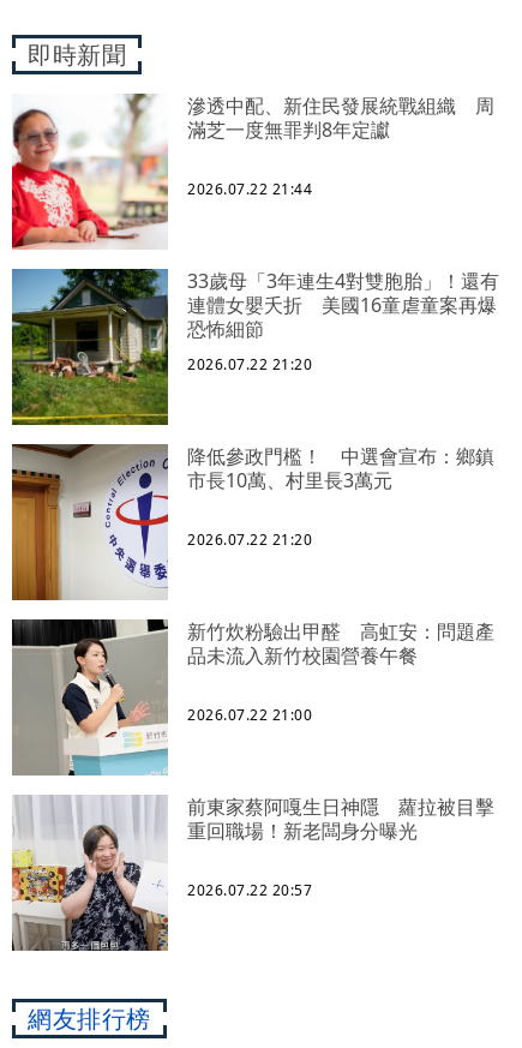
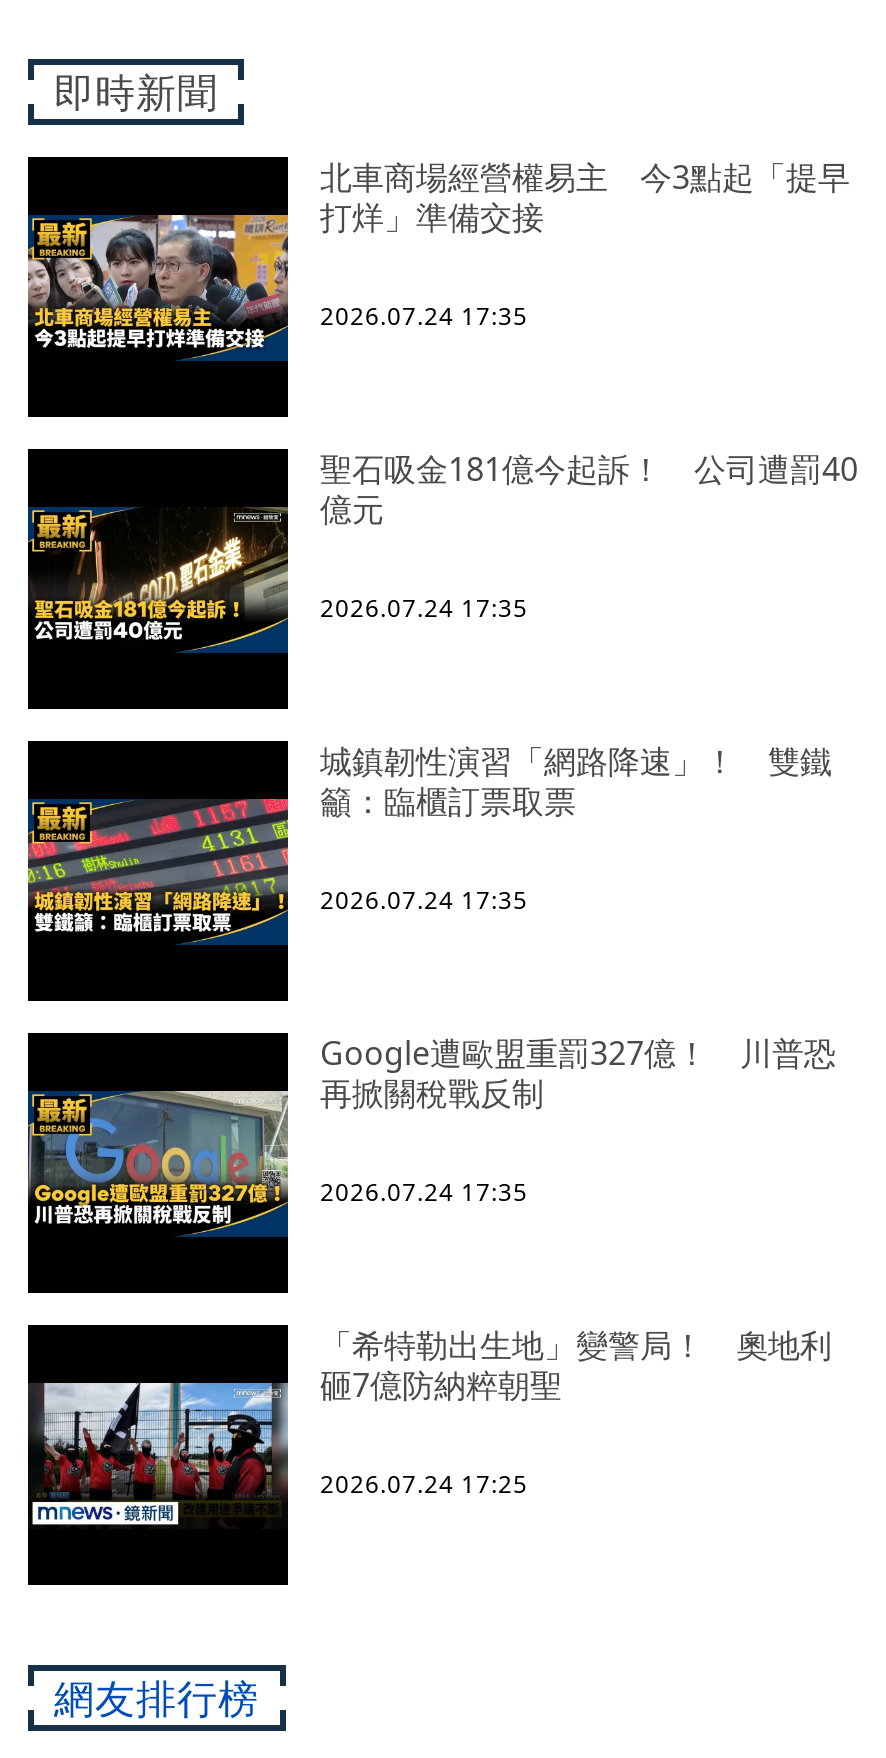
- [image]
- 滲透中配、新住民發展統戰組織 周
- 滿芝一度無罪判8年定讞
+ [image]
+ 北車商場經營權易主 今3點起「提早
+ 打烊」準備交接

- 2026.07.22 21:44
+ 2026.07.24 17:35

- [image]
- 33歲母「3年連生4對雙胞胎」！還有
- 連體女嬰夭折 美國16童虐童案再爆
- 恐怖細節
+ [image]
+ 聖石吸金181億今起訴！ 公司遭罰40
+ 億元

- 2026.07.22 21:20
+ 2026.07.24 17:35

- [image]
- 降低參政門檻！ 中選會宣布：鄉鎮
- 市長10萬、村里長3萬元
+ [image]
+ 城鎮韌性演習「網路降速」！ 雙鐵
+ 籲：臨櫃訂票取票

- 2026.07.22 21:20
+ 2026.07.24 17:35

- [image]
- 新竹炊粉驗出甲醛 高虹安：問題產
- 品未流入新竹校園營養午餐
+ [image]
+ Google遭歐盟重罰327億！ 川普恐
+ 再掀關稅戰反制

- 2026.07.22 21:00
+ 2026.07.24 17:35

- [image]
- 前東家蔡阿嘎生日神隱 蘿拉被目擊
- 重回職場！新老闆身分曝光
+ [image]
+ 「希特勒出生地」變警局！ 奧地利
+ 砸7億防納粹朝聖

- 2026.07.22 20:57
+ 2026.07.24 17:25
